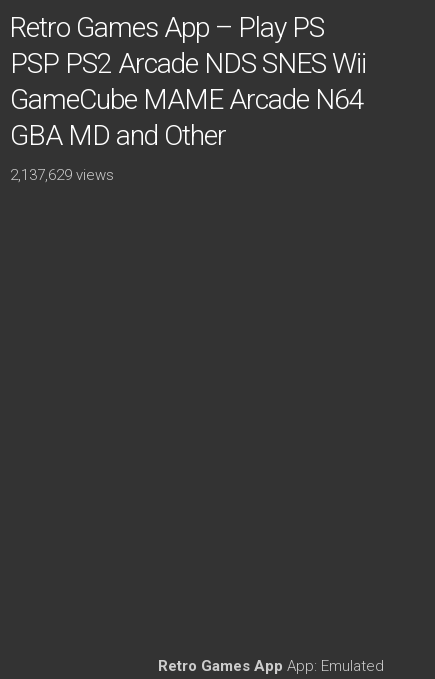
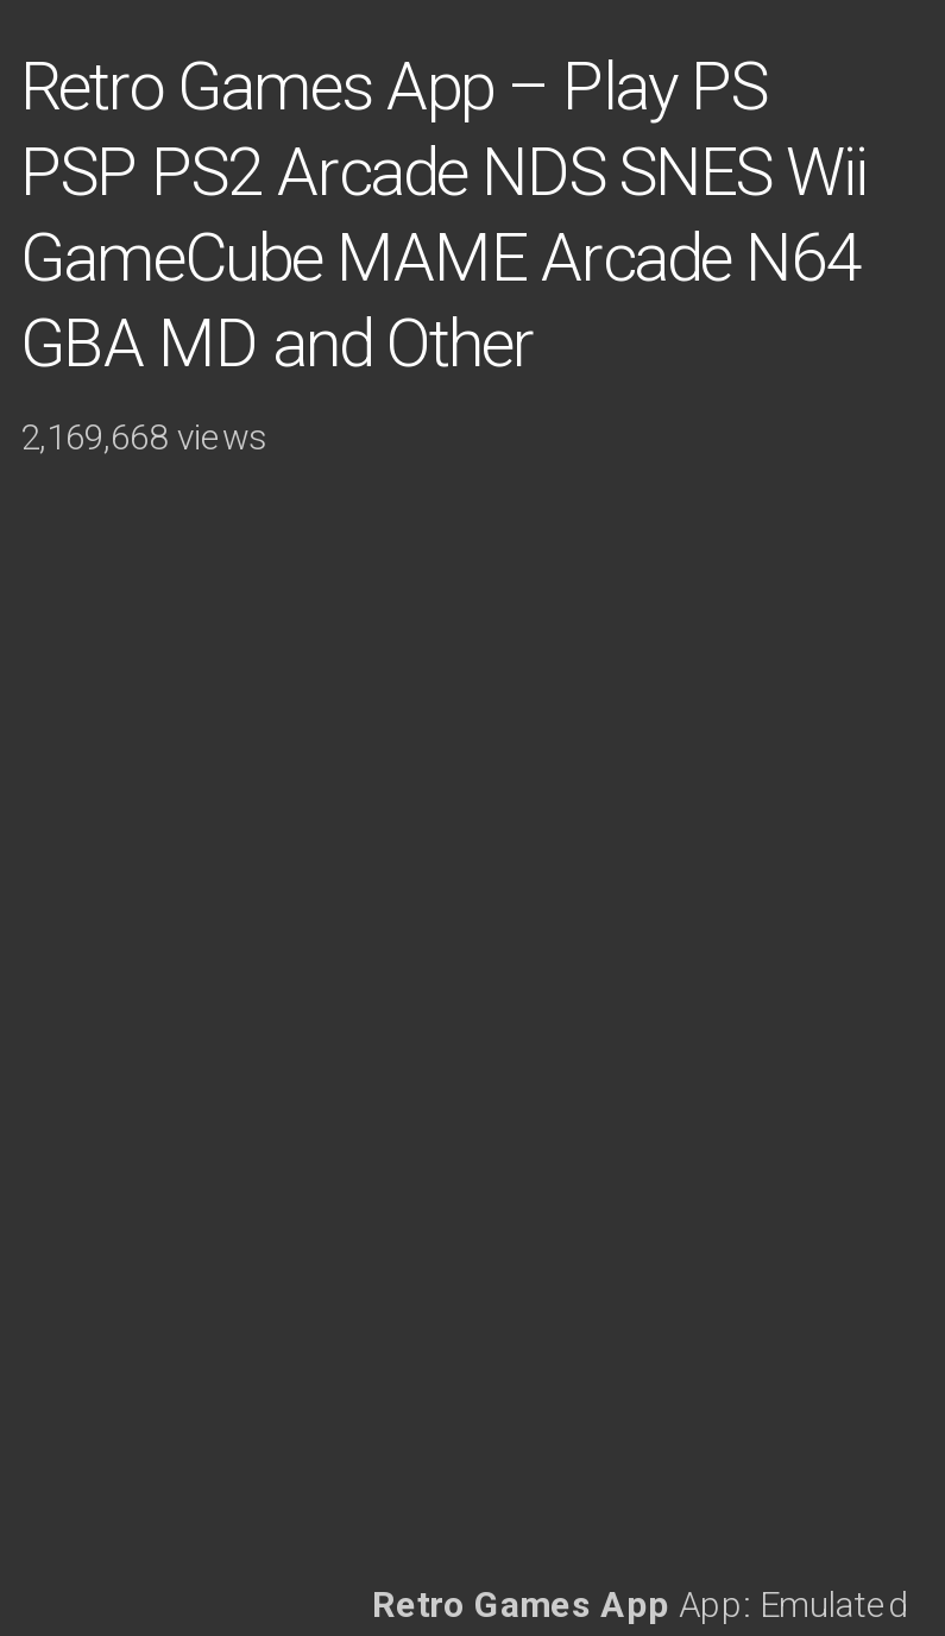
- 2,137,629 views
+ 2,169,668 views
